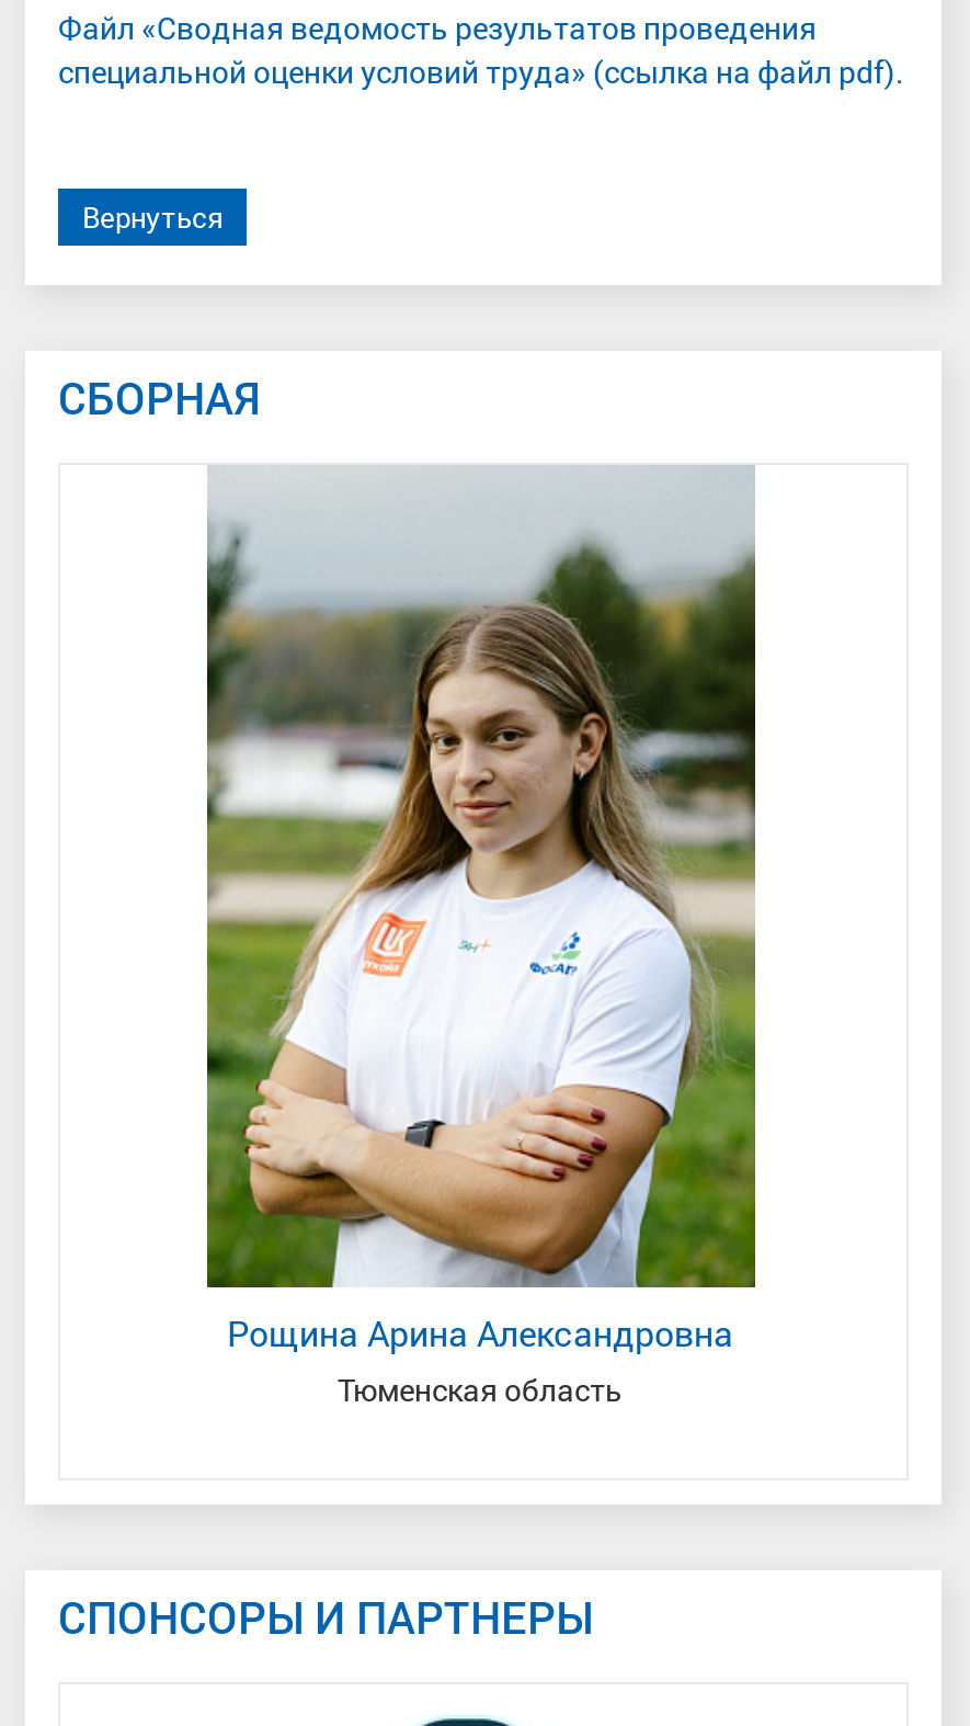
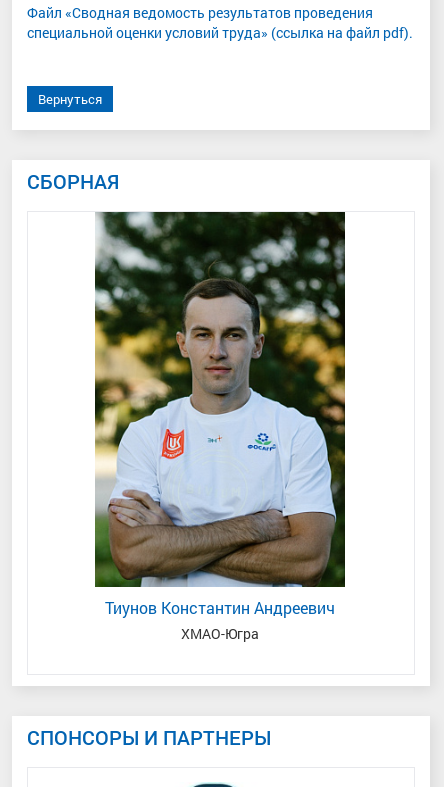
- [image]
- Рощина Арина Александровна
- Тюменская область
+ [image]
+ Тиунов Константин Андреевич
+ ХМАО-Югра
